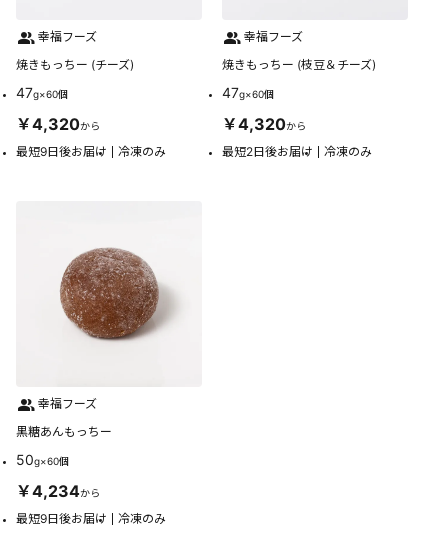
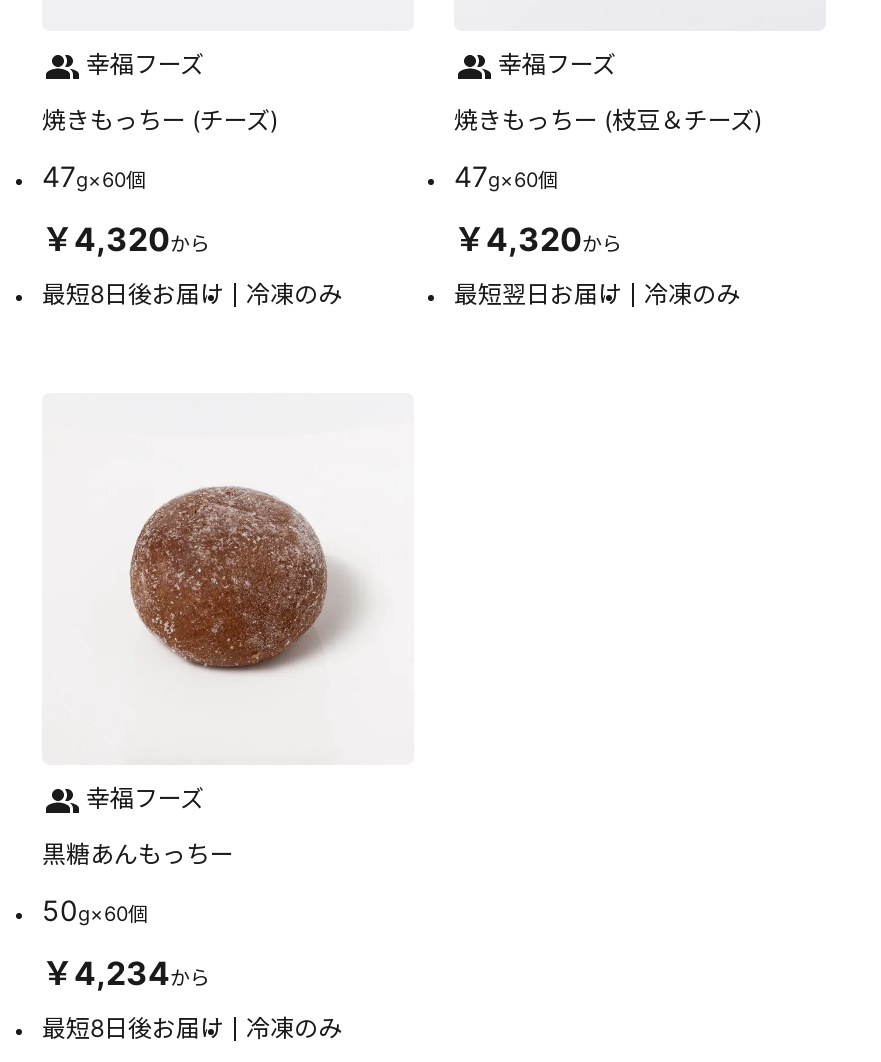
- 最短9日後お届け
+ 最短8日後お届け

- 最短2日後お届け
+ 最短翌日お届け

- 最短9日後お届け
+ 最短8日後お届け
